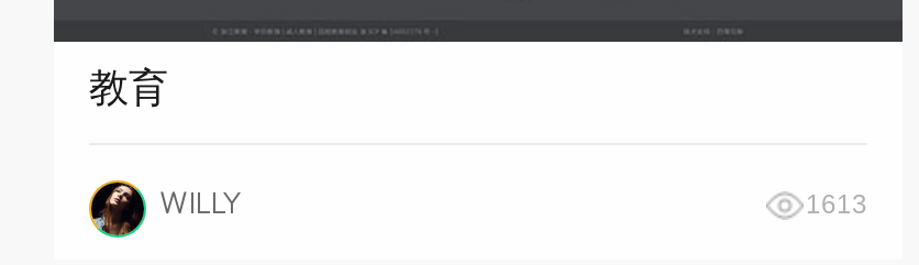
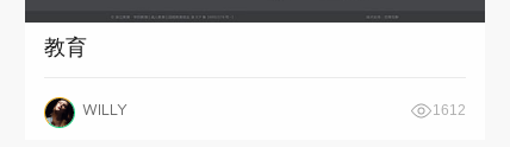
- 1613
+ 1612
